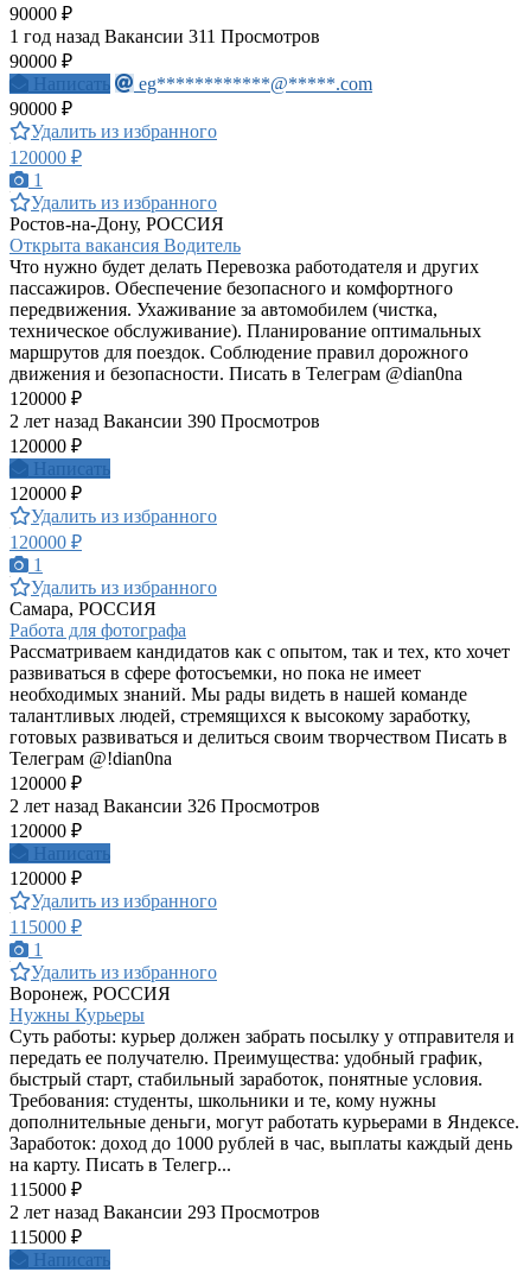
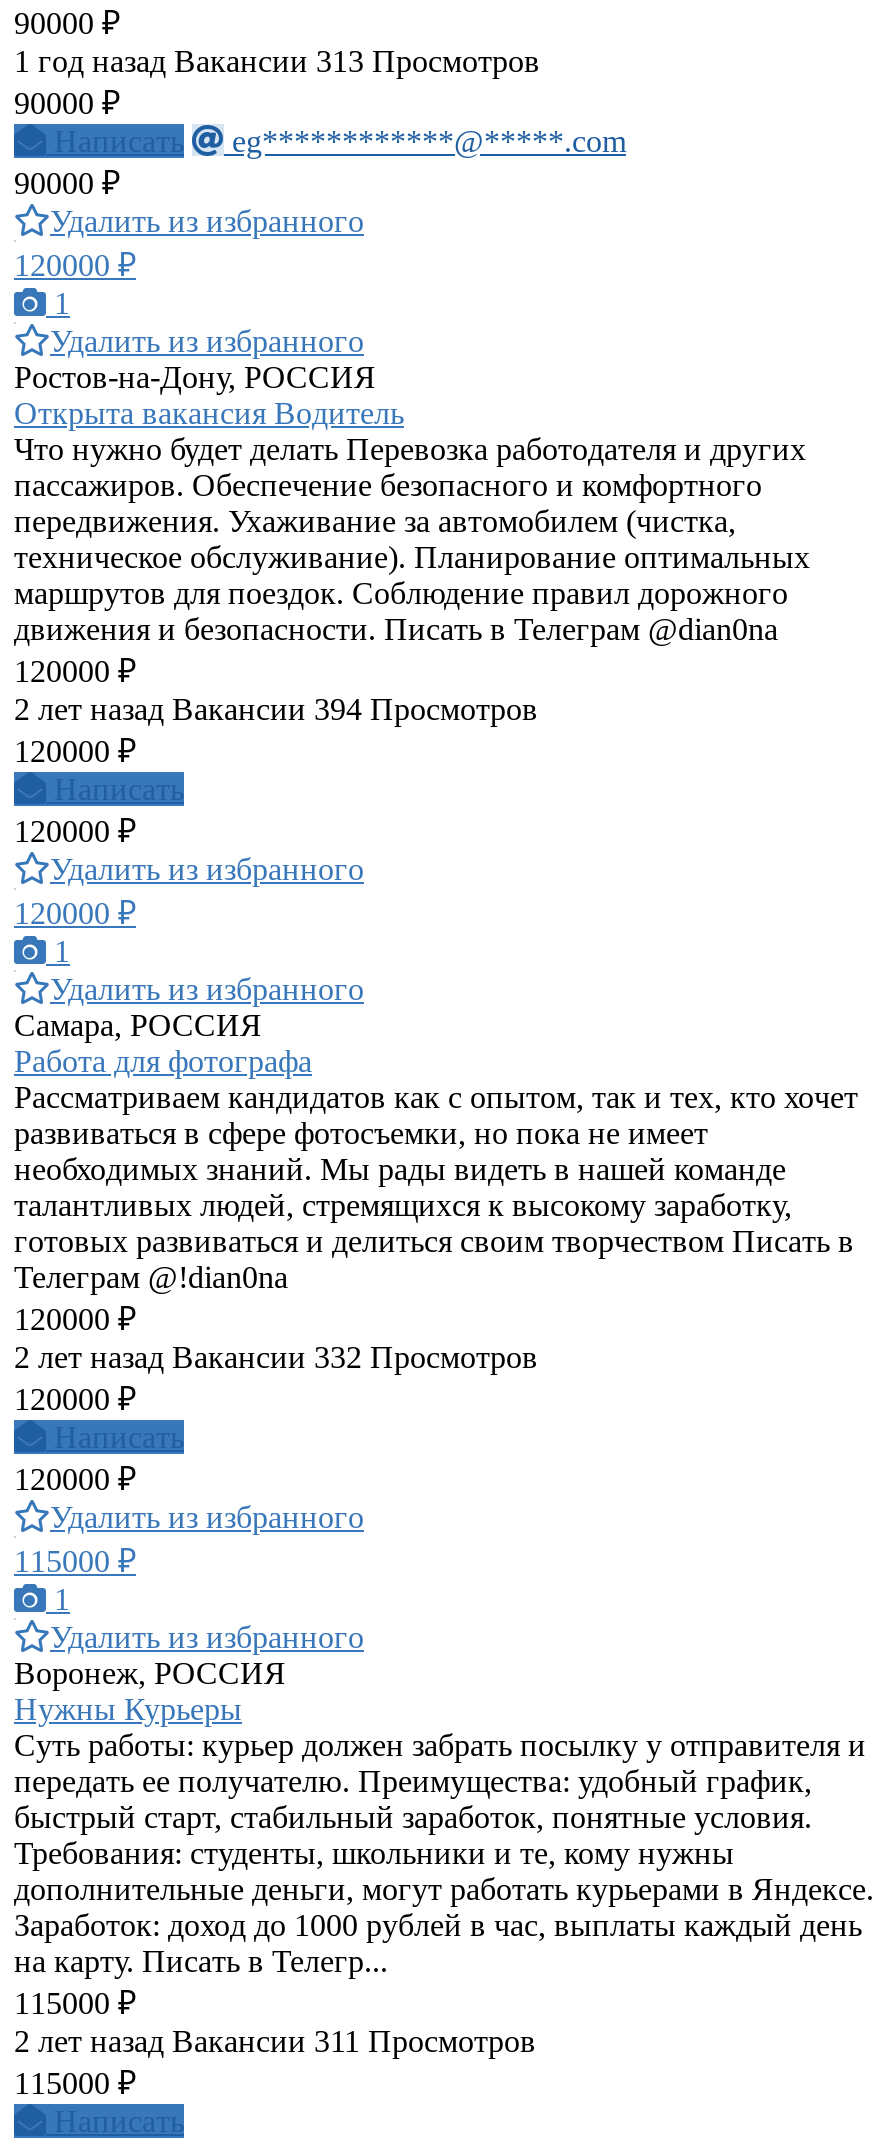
- 1 год назад Вакансии 311 Просмотров
+ 1 год назад Вакансии 313 Просмотров

- 2 лет назад Вакансии 390 Просмотров
+ 2 лет назад Вакансии 394 Просмотров

- 2 лет назад Вакансии 326 Просмотров
+ 2 лет назад Вакансии 332 Просмотров

- 2 лет назад Вакансии 293 Просмотров
+ 2 лет назад Вакансии 311 Просмотров
